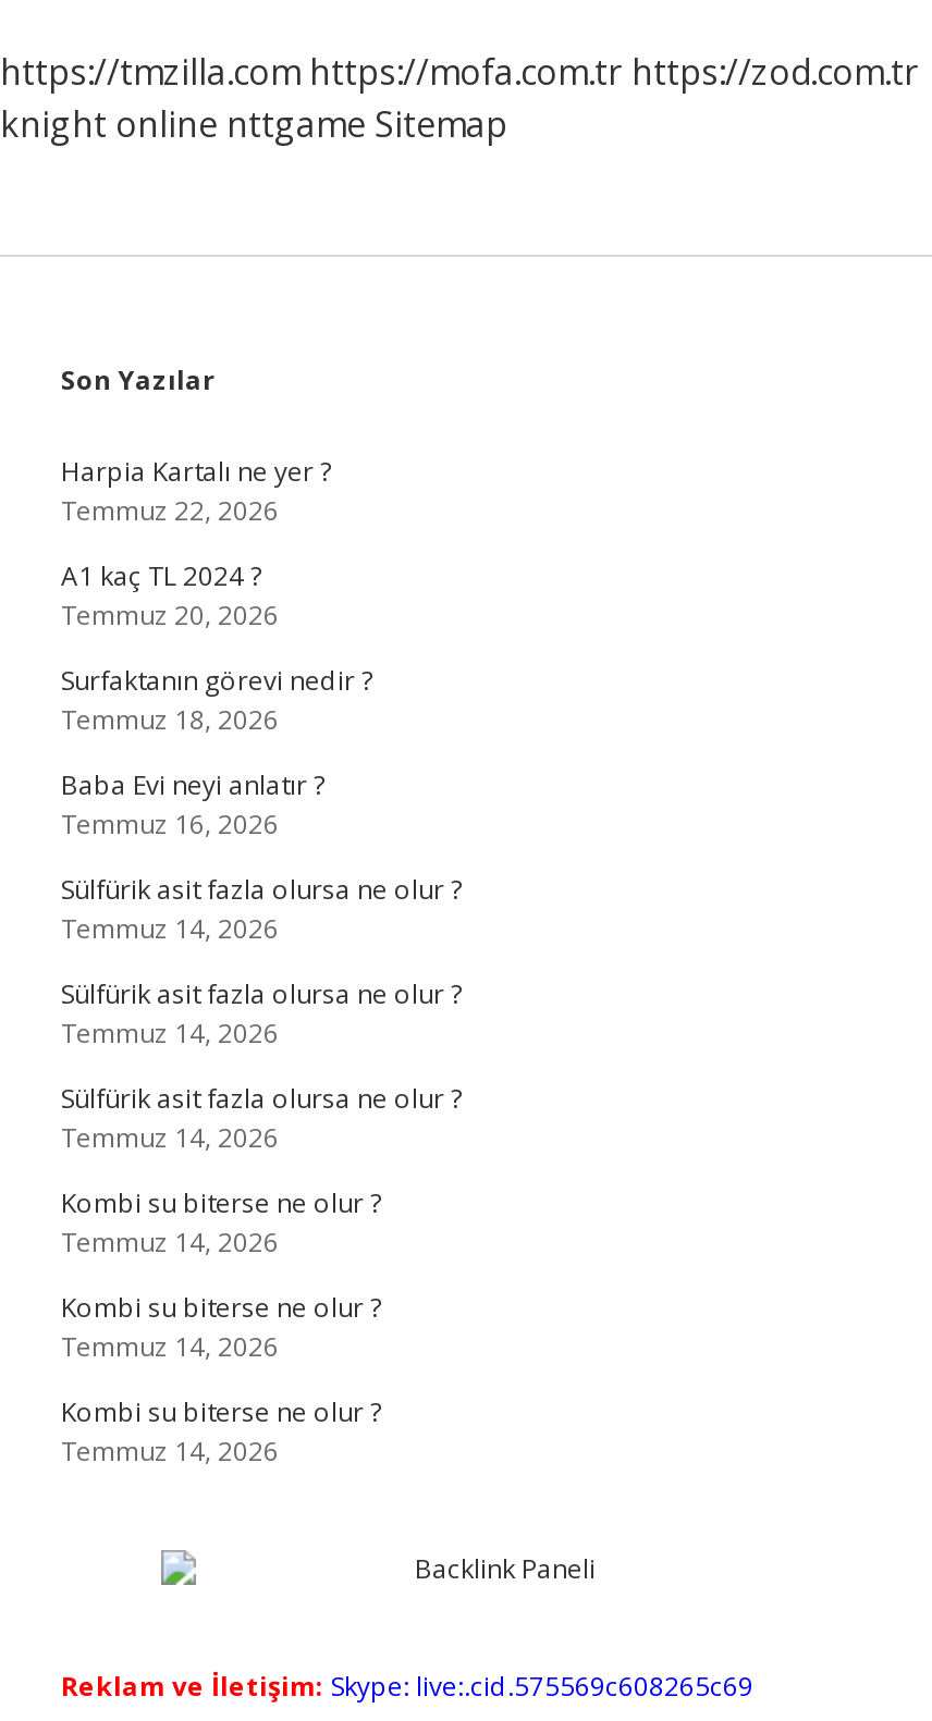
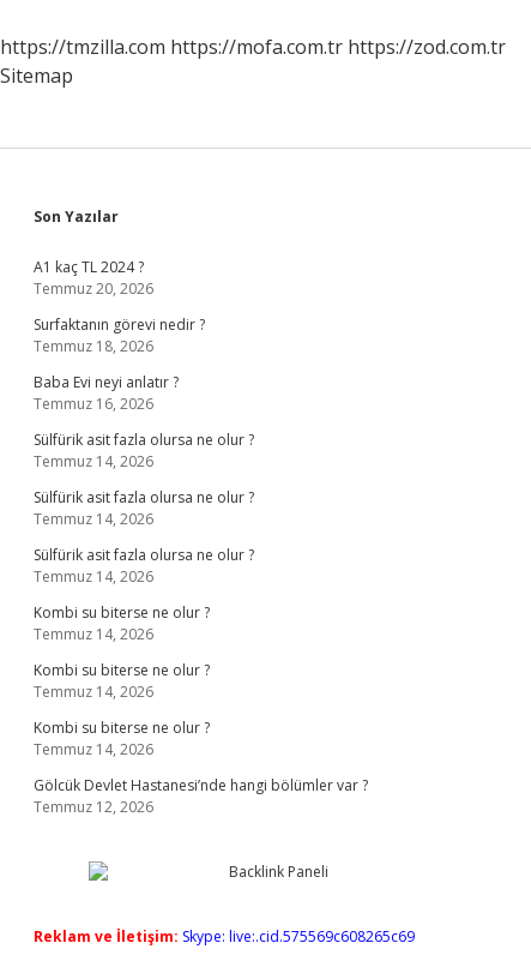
- knight online nttgame Sitemap
+ Sitemap

- Harpia Kartalı ne yer ?
- Temmuz 22, 2026

moved up: A1 kaç TL 2024 ? | Temmuz 20, 2026 | Surfaktanın görevi nedir ? | ... | Kombi su biterse ne olur ? | Temmuz 14, 2026

+ Gölcük Devlet Hastanesi’nde hangi bölümler var ?
+ Temmuz 12, 2026
